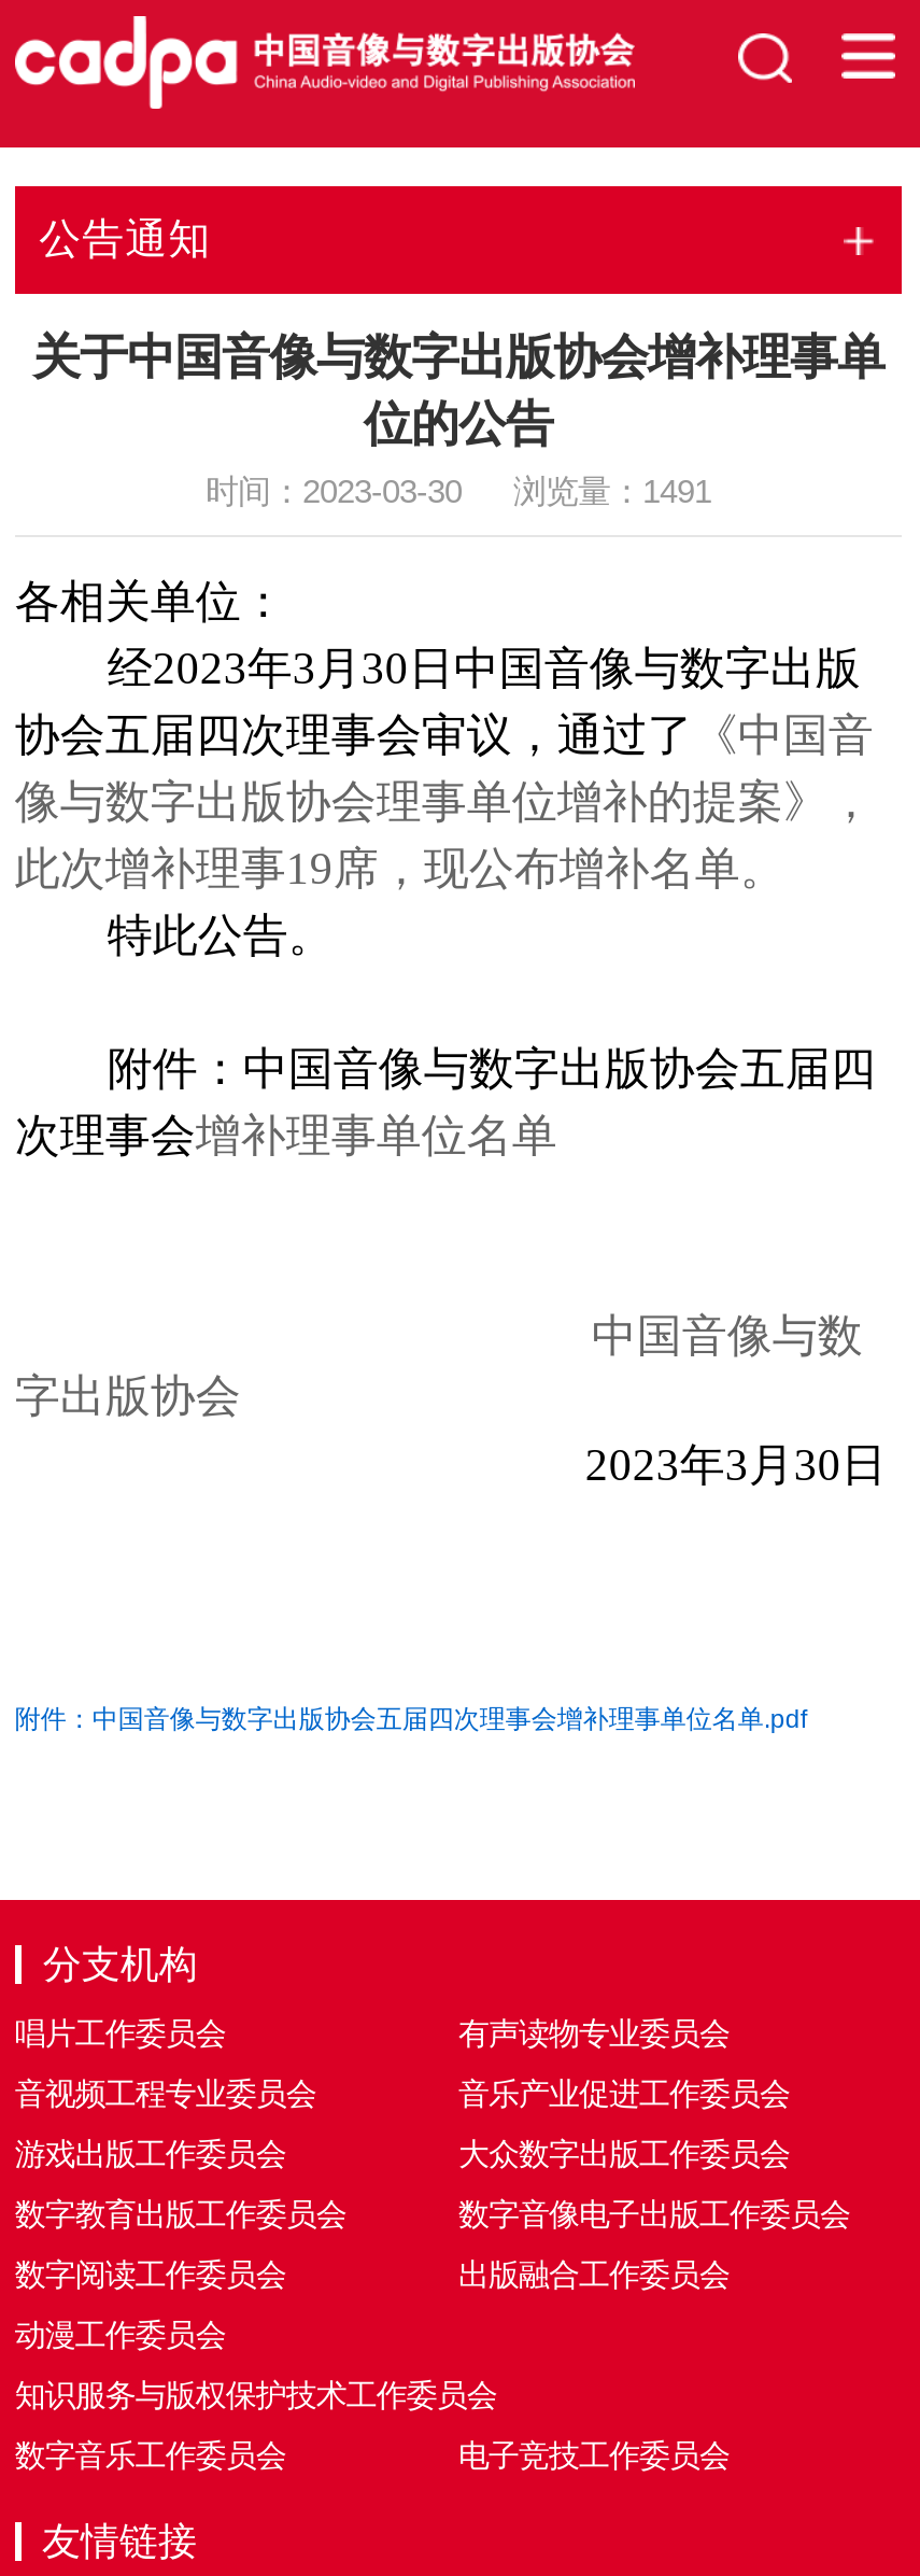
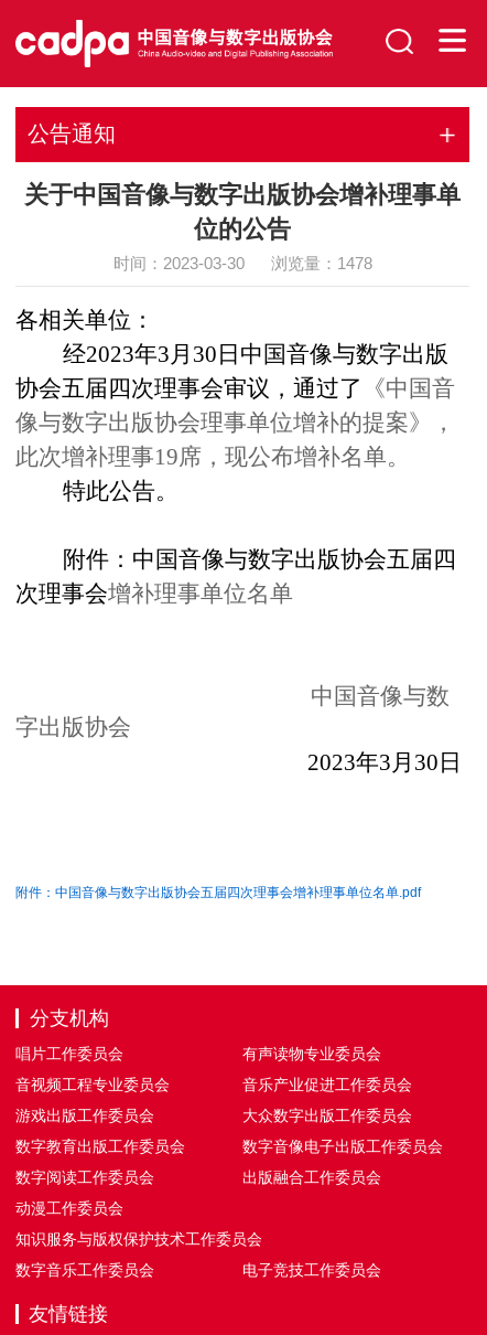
- 时间：2023-03-30 浏览量：1491
+ 时间：2023-03-30 浏览量：1478
